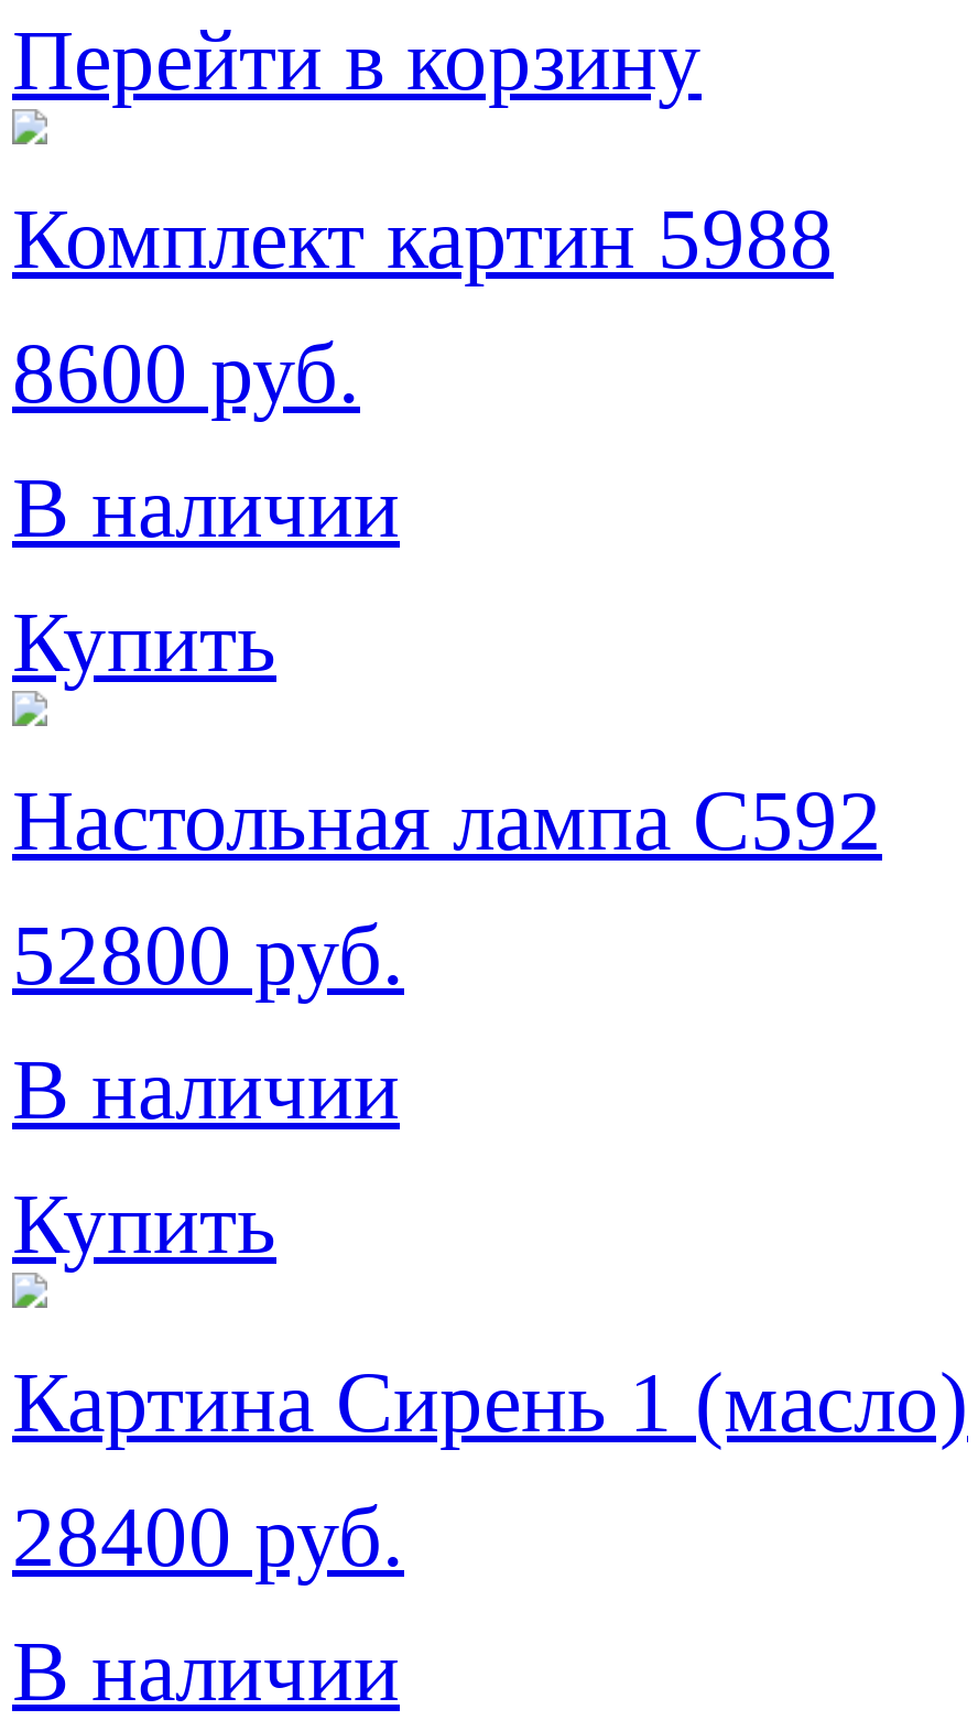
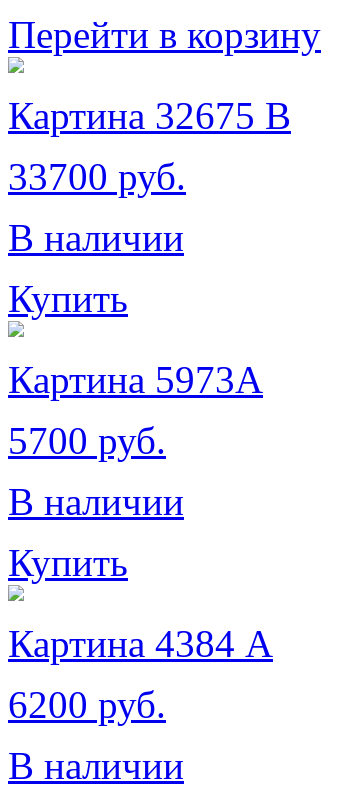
- Комплект картин 5988
- 8600 руб.
+ Картина 32675 B
+ 33700 руб.

- Настольная лампа C592
- 52800 руб.
+ Картина 5973A
+ 5700 руб.

- Картина Сирень 1 (масло)
- 28400 руб.
+ Картина 4384 A
+ 6200 руб.
